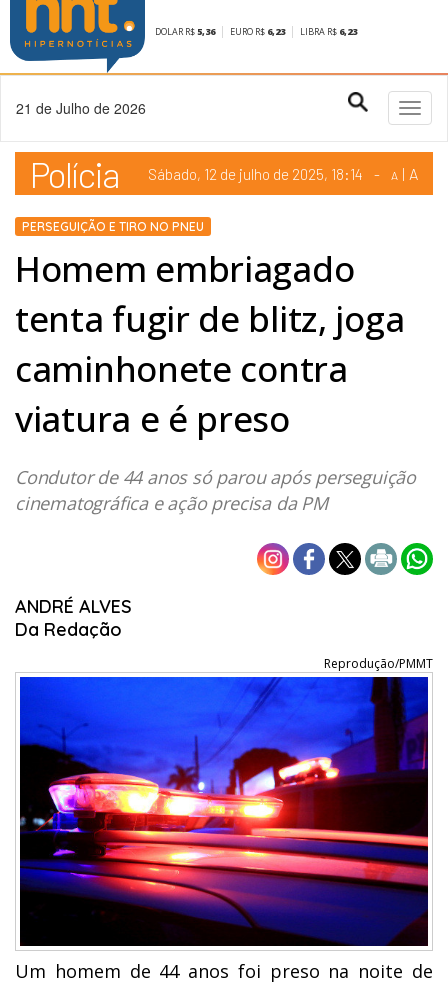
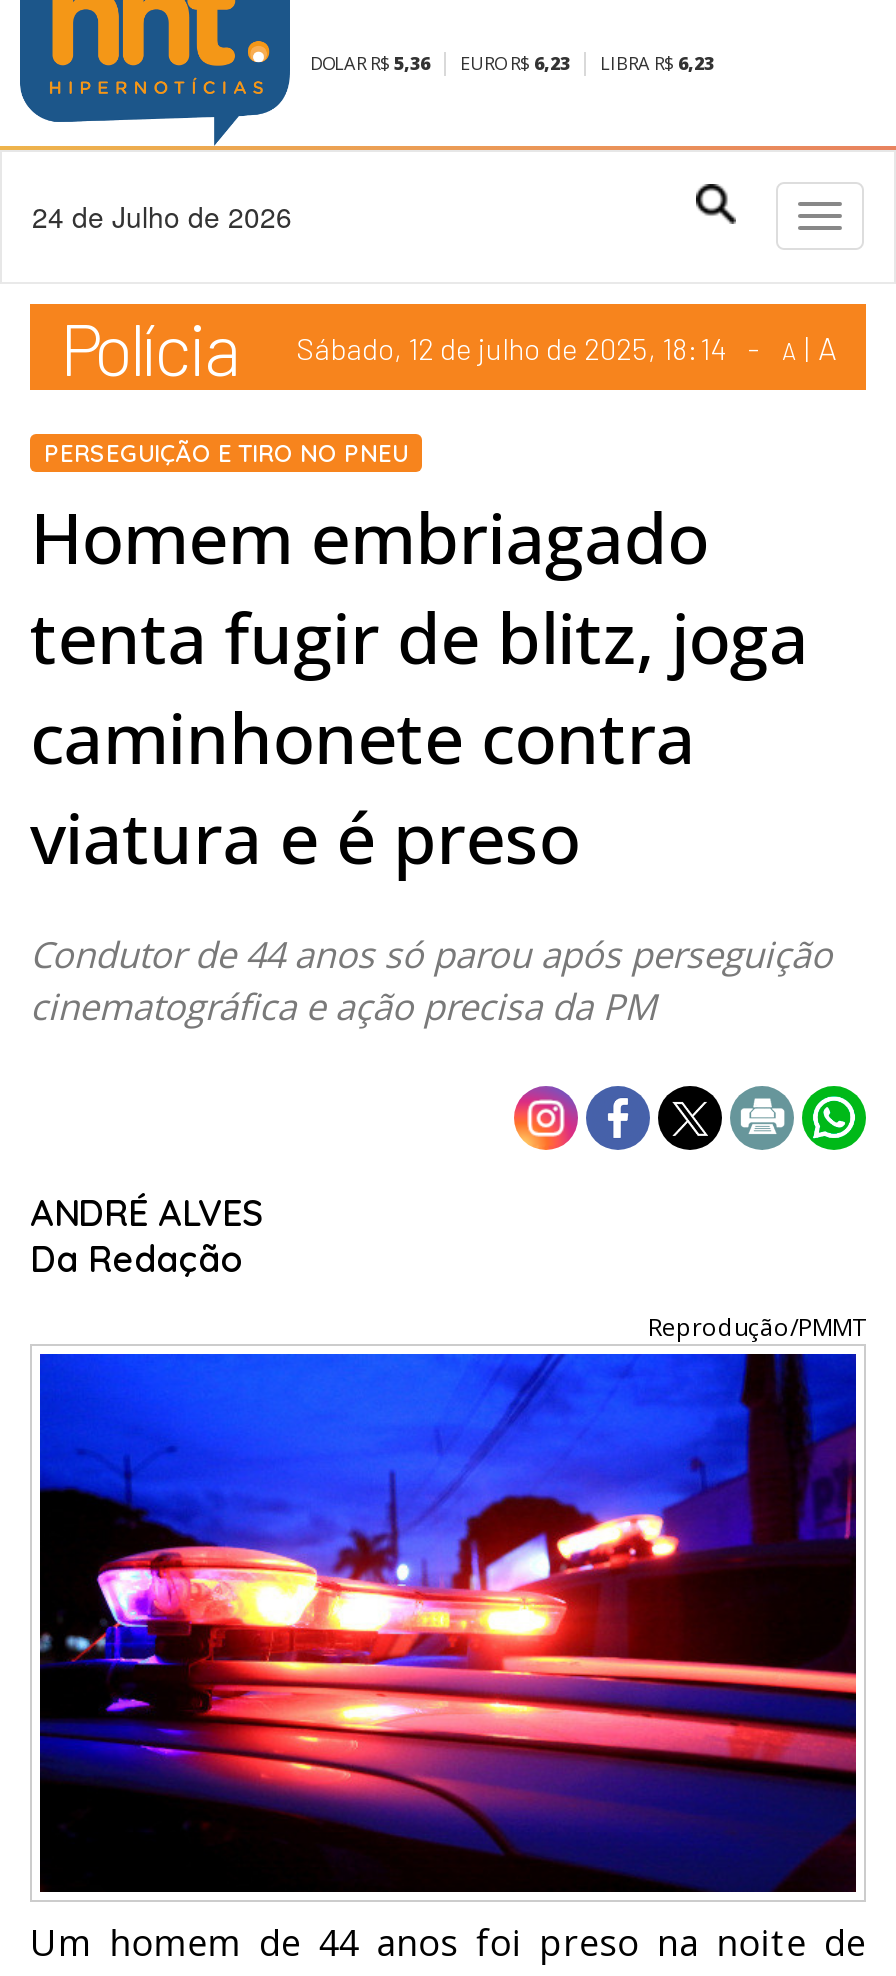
- 21 de Julho de 2026
+ 24 de Julho de 2026
